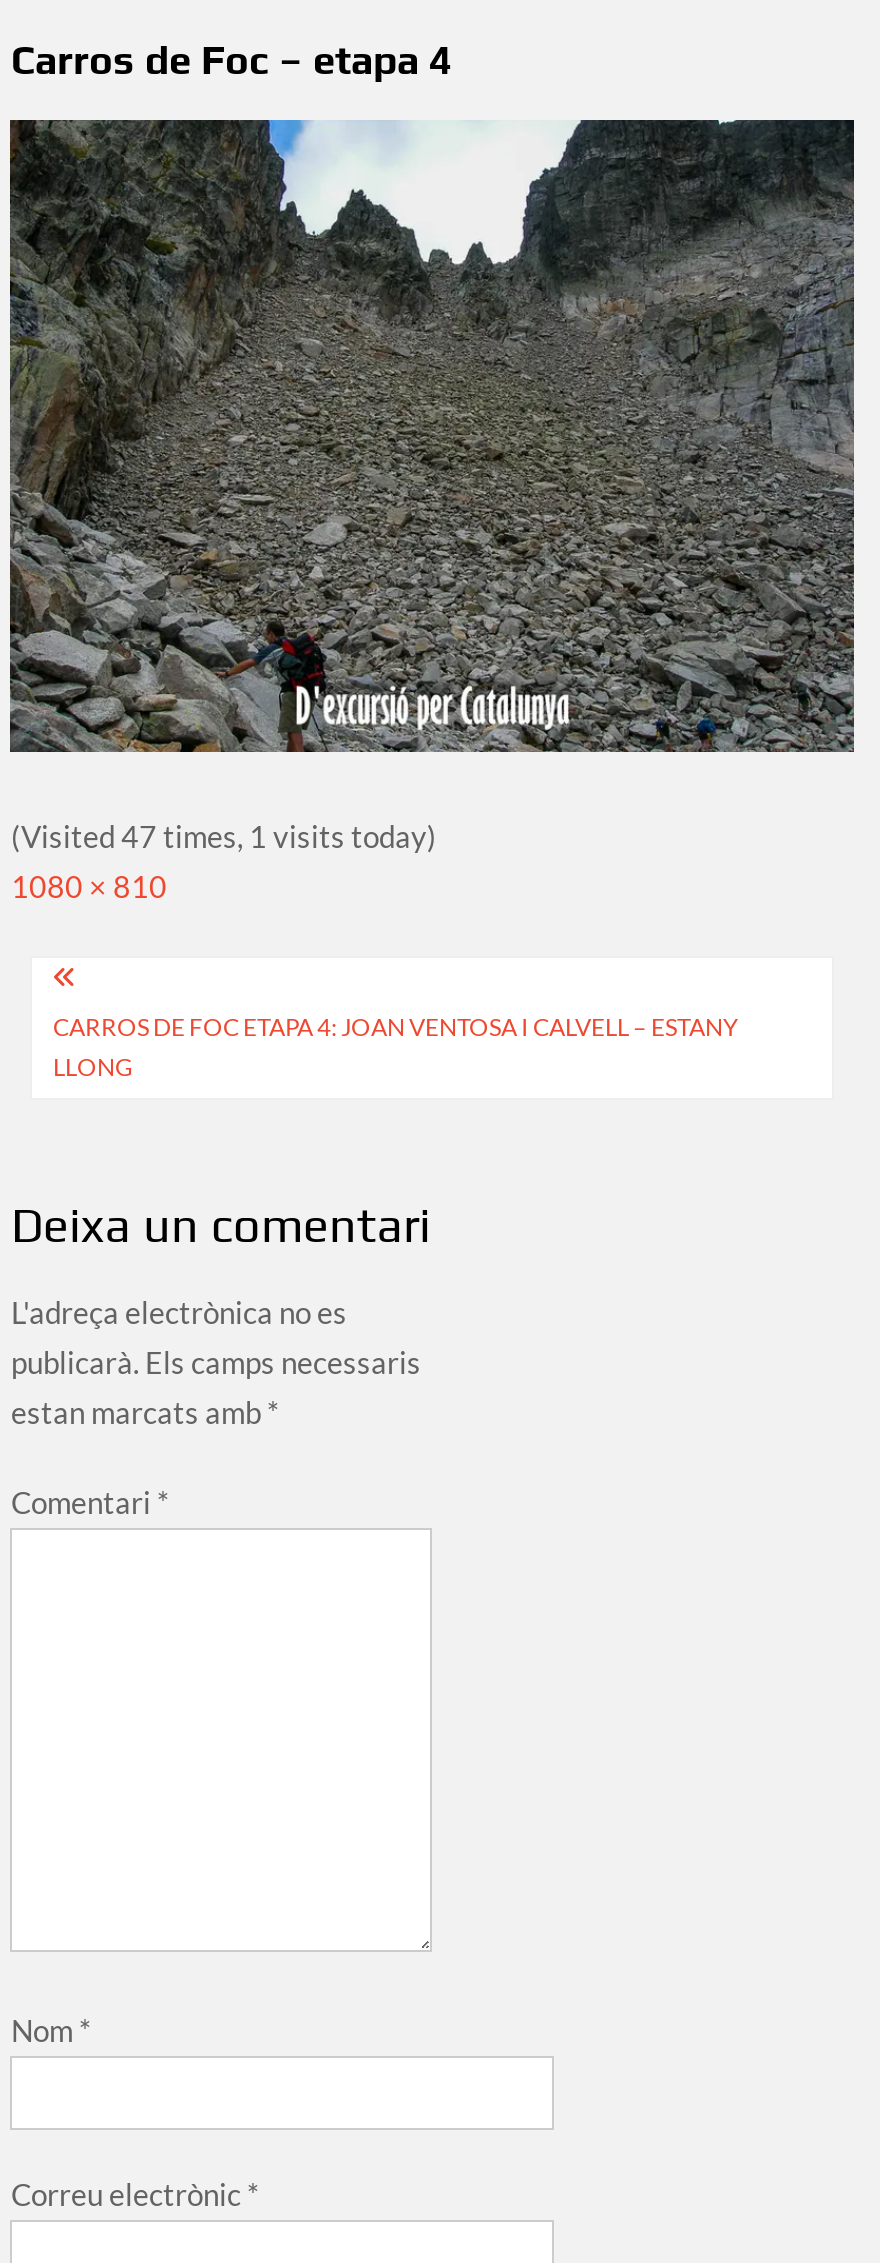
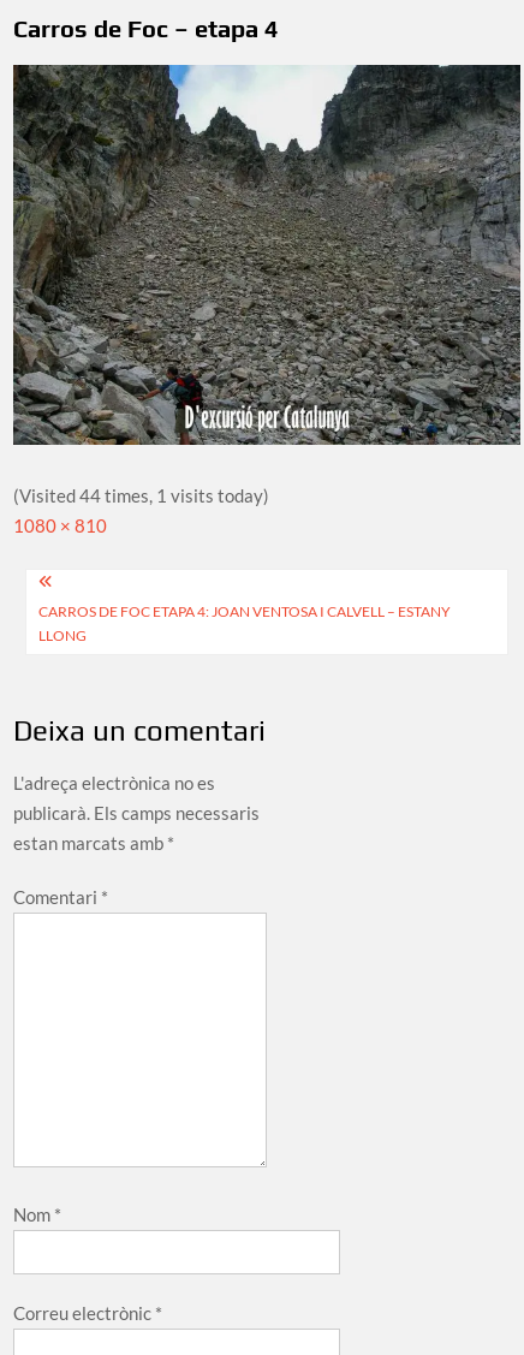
- (Visited 47 times, 1 visits today)
+ (Visited 44 times, 1 visits today)
